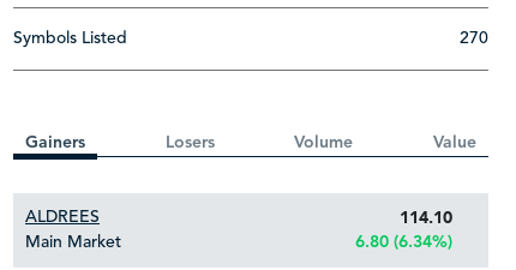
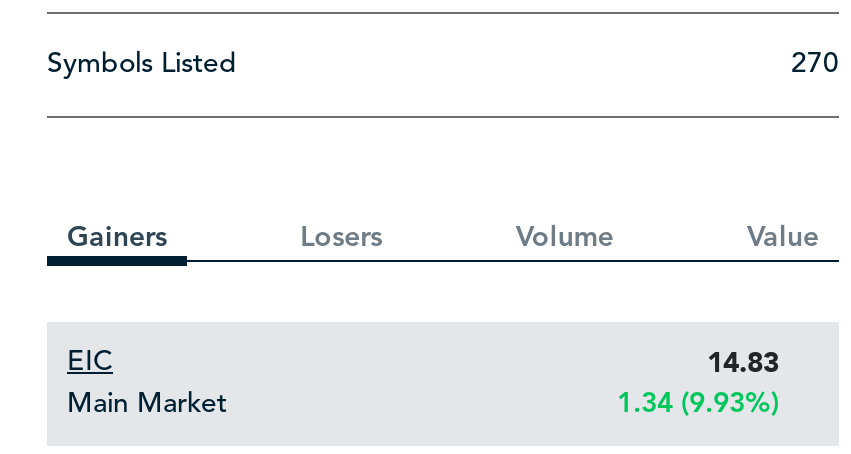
- ALDREES
+ EIC

- 114.10
- 6.80 (6.34%)
+ 14.83
+ 1.34 (9.93%)
